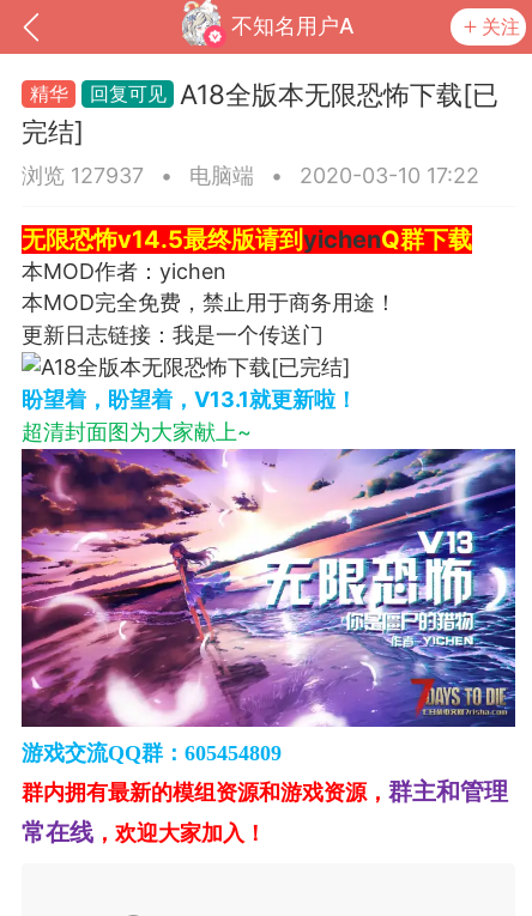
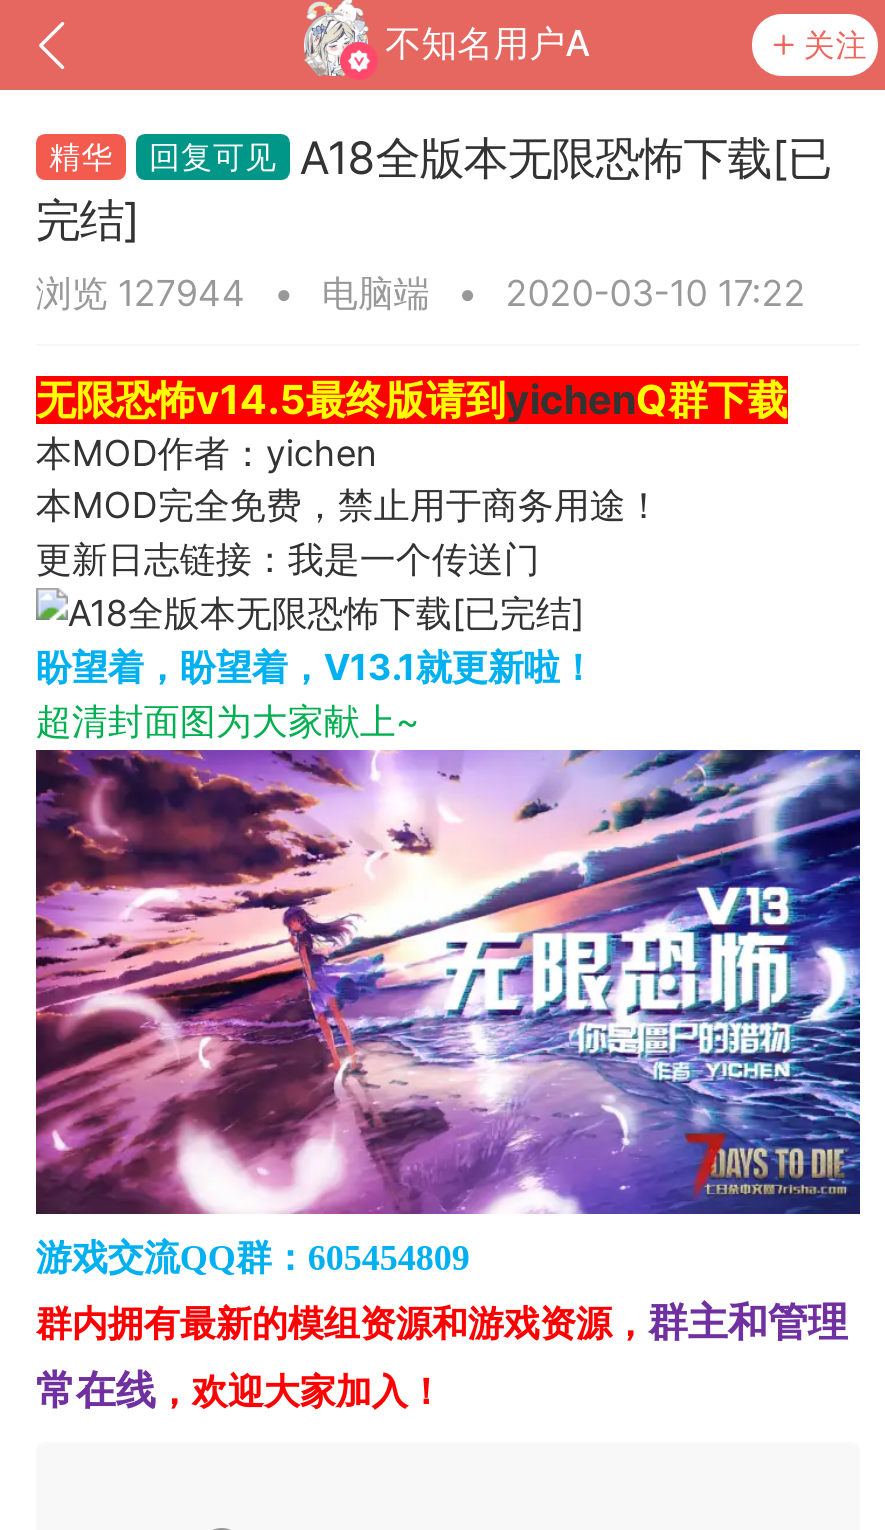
- 浏览 127937
+ 浏览 127944
